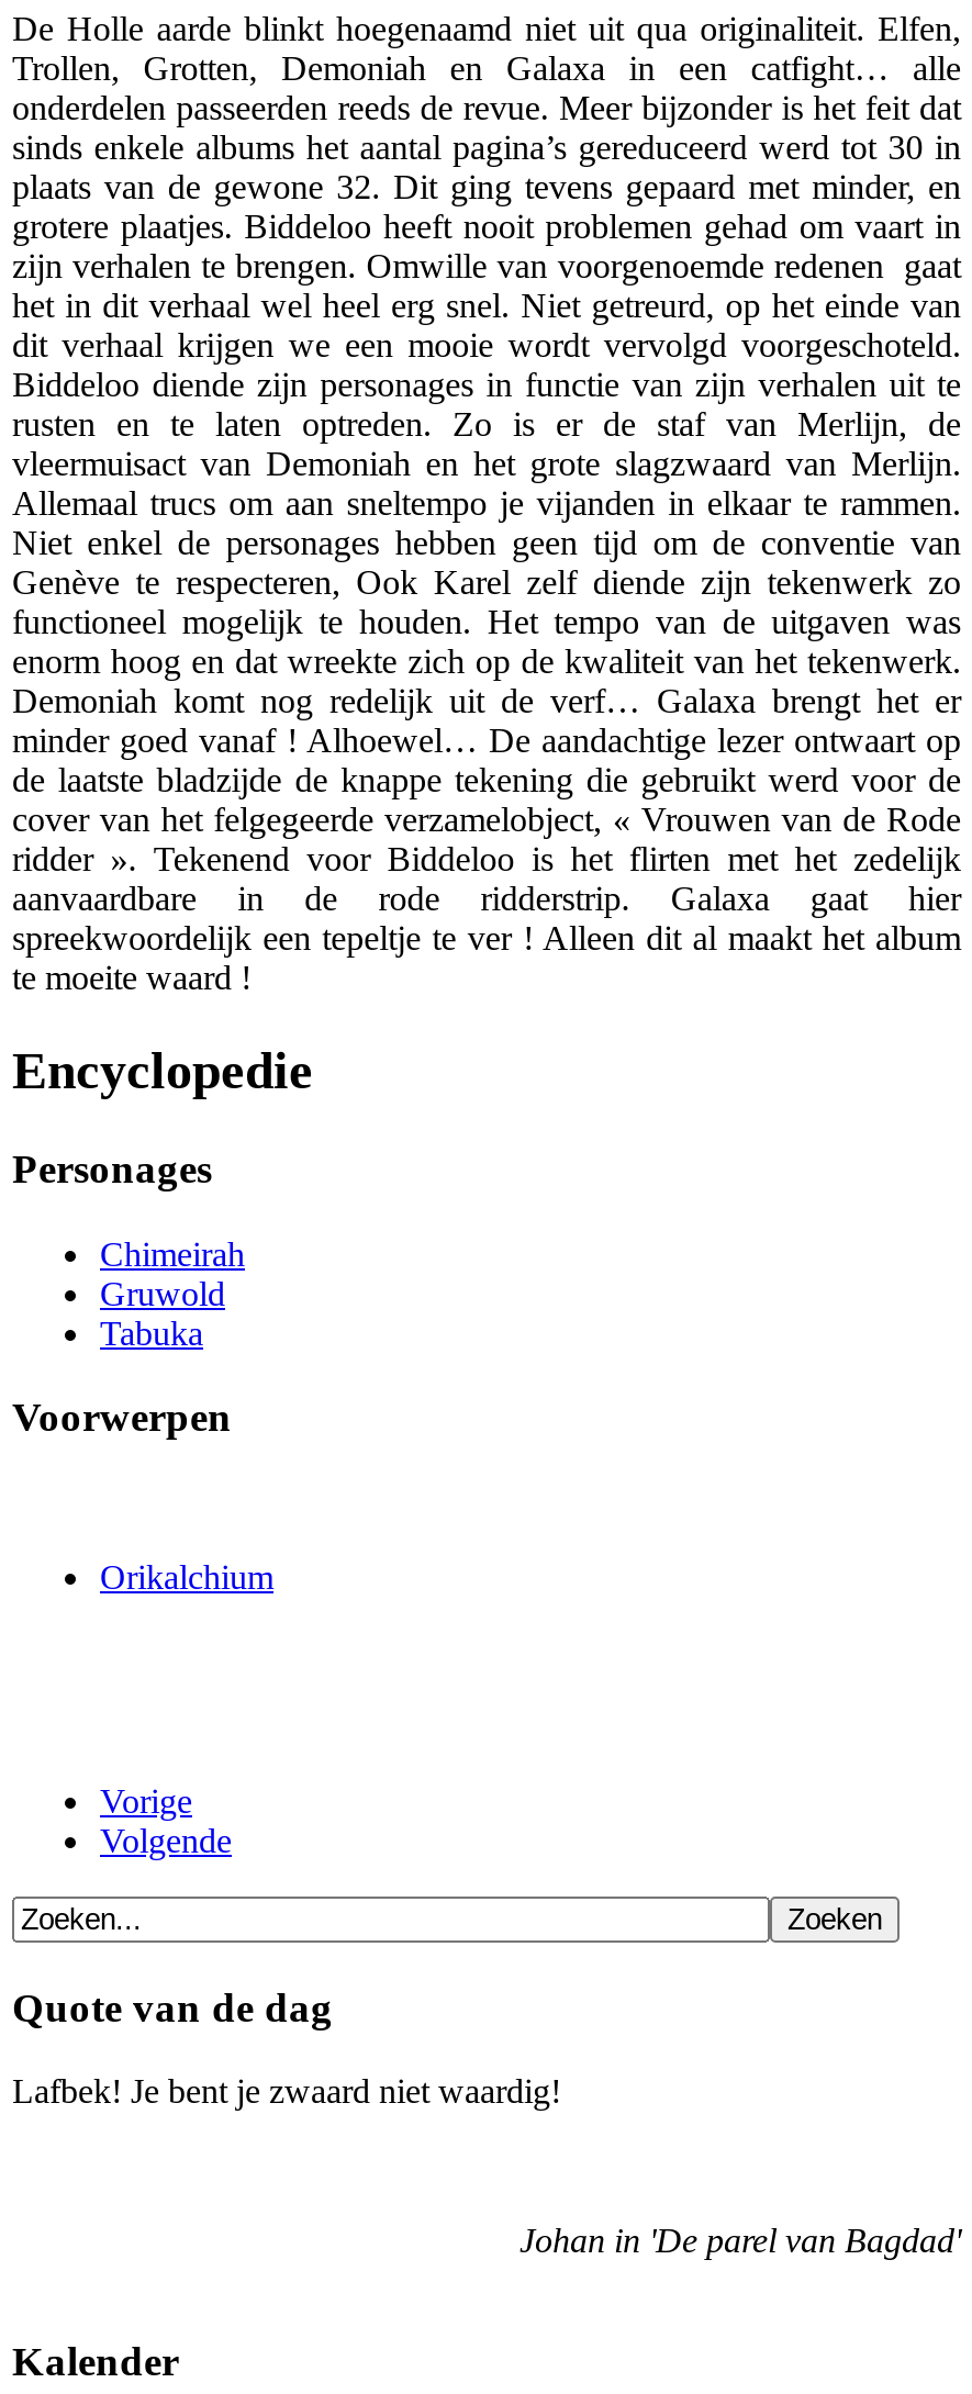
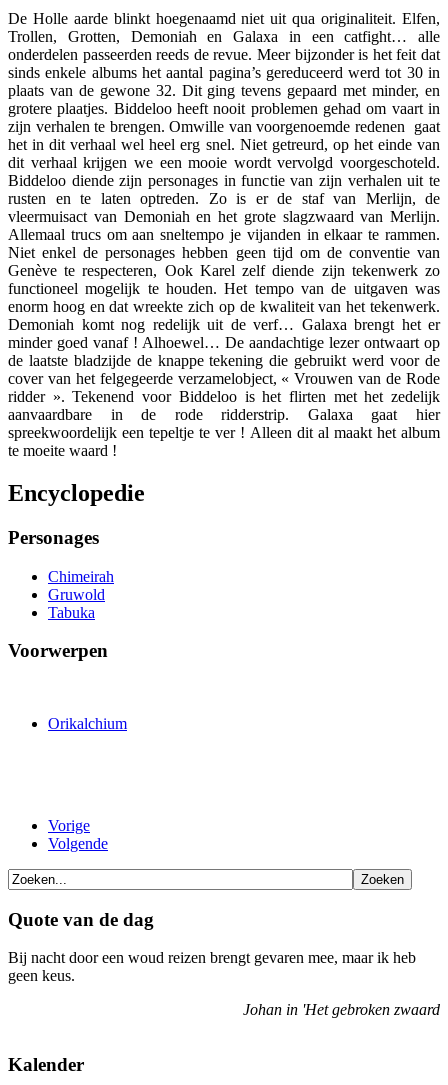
- Lafbek! Je bent je zwaard niet waardig!
+ Bij nacht door een woud reizen brengt gevaren mee, maar ik heb
+ geen keus.

- Johan in 'De parel van Bagdad'
+ Johan in 'Het gebroken zwaard
